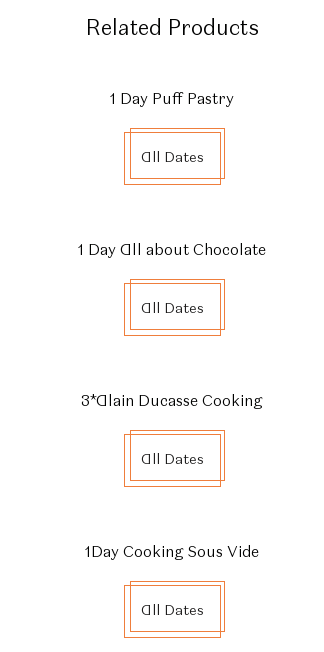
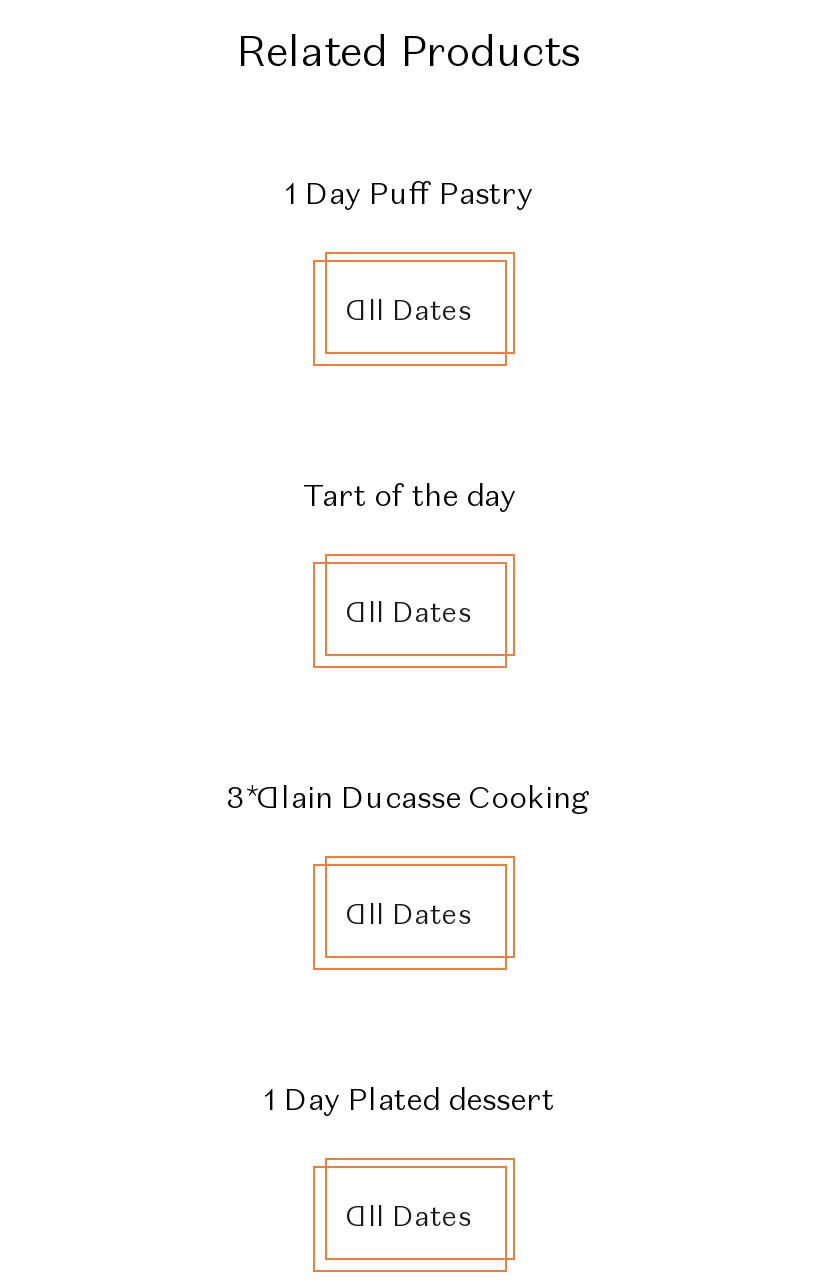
- 1 Day All about Chocolate
+ Tart of the day

- 1Day Cooking Sous Vide
+ 1 Day Plated dessert
